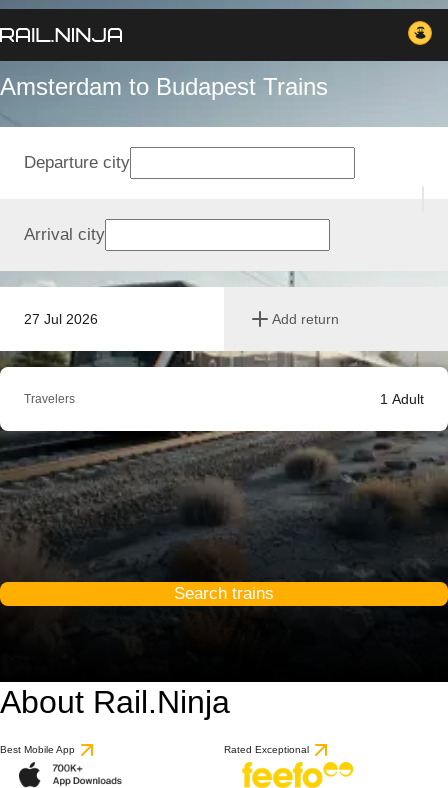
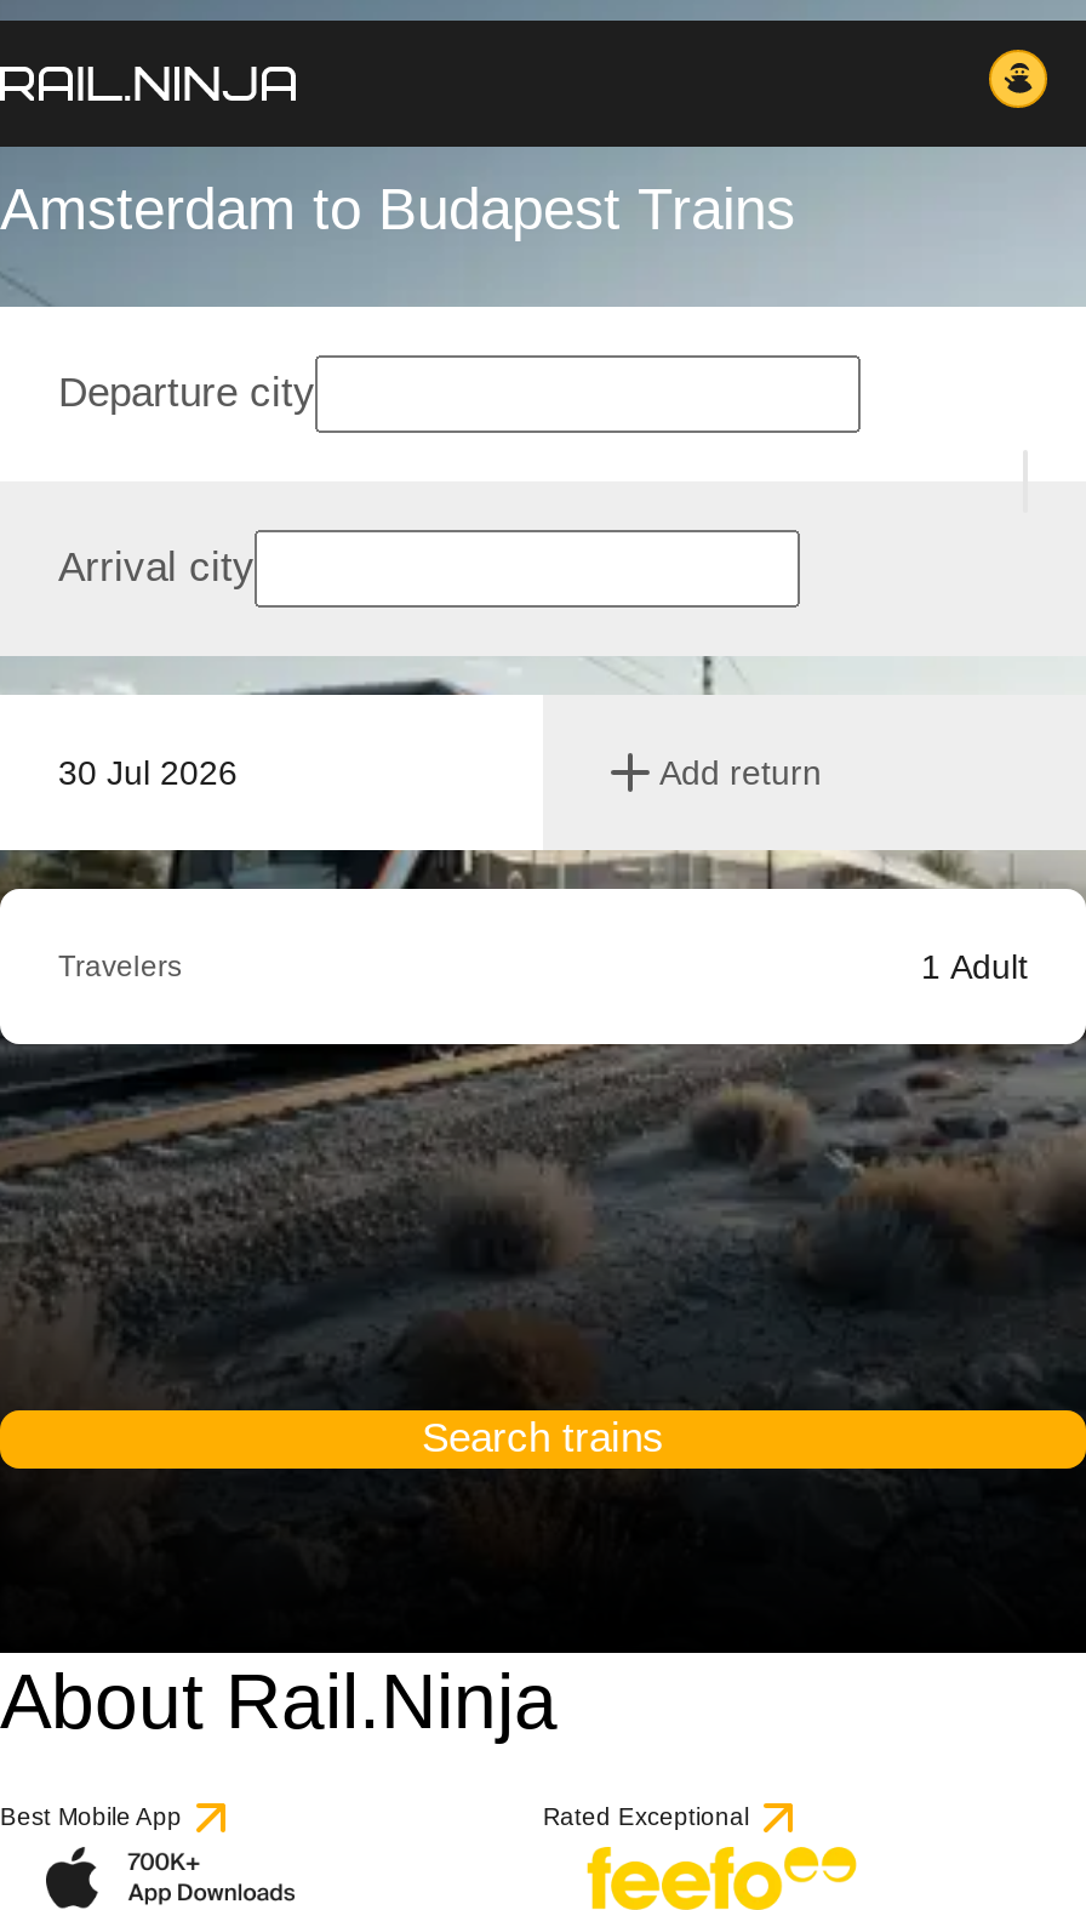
- 27 Jul 2026
+ 30 Jul 2026
